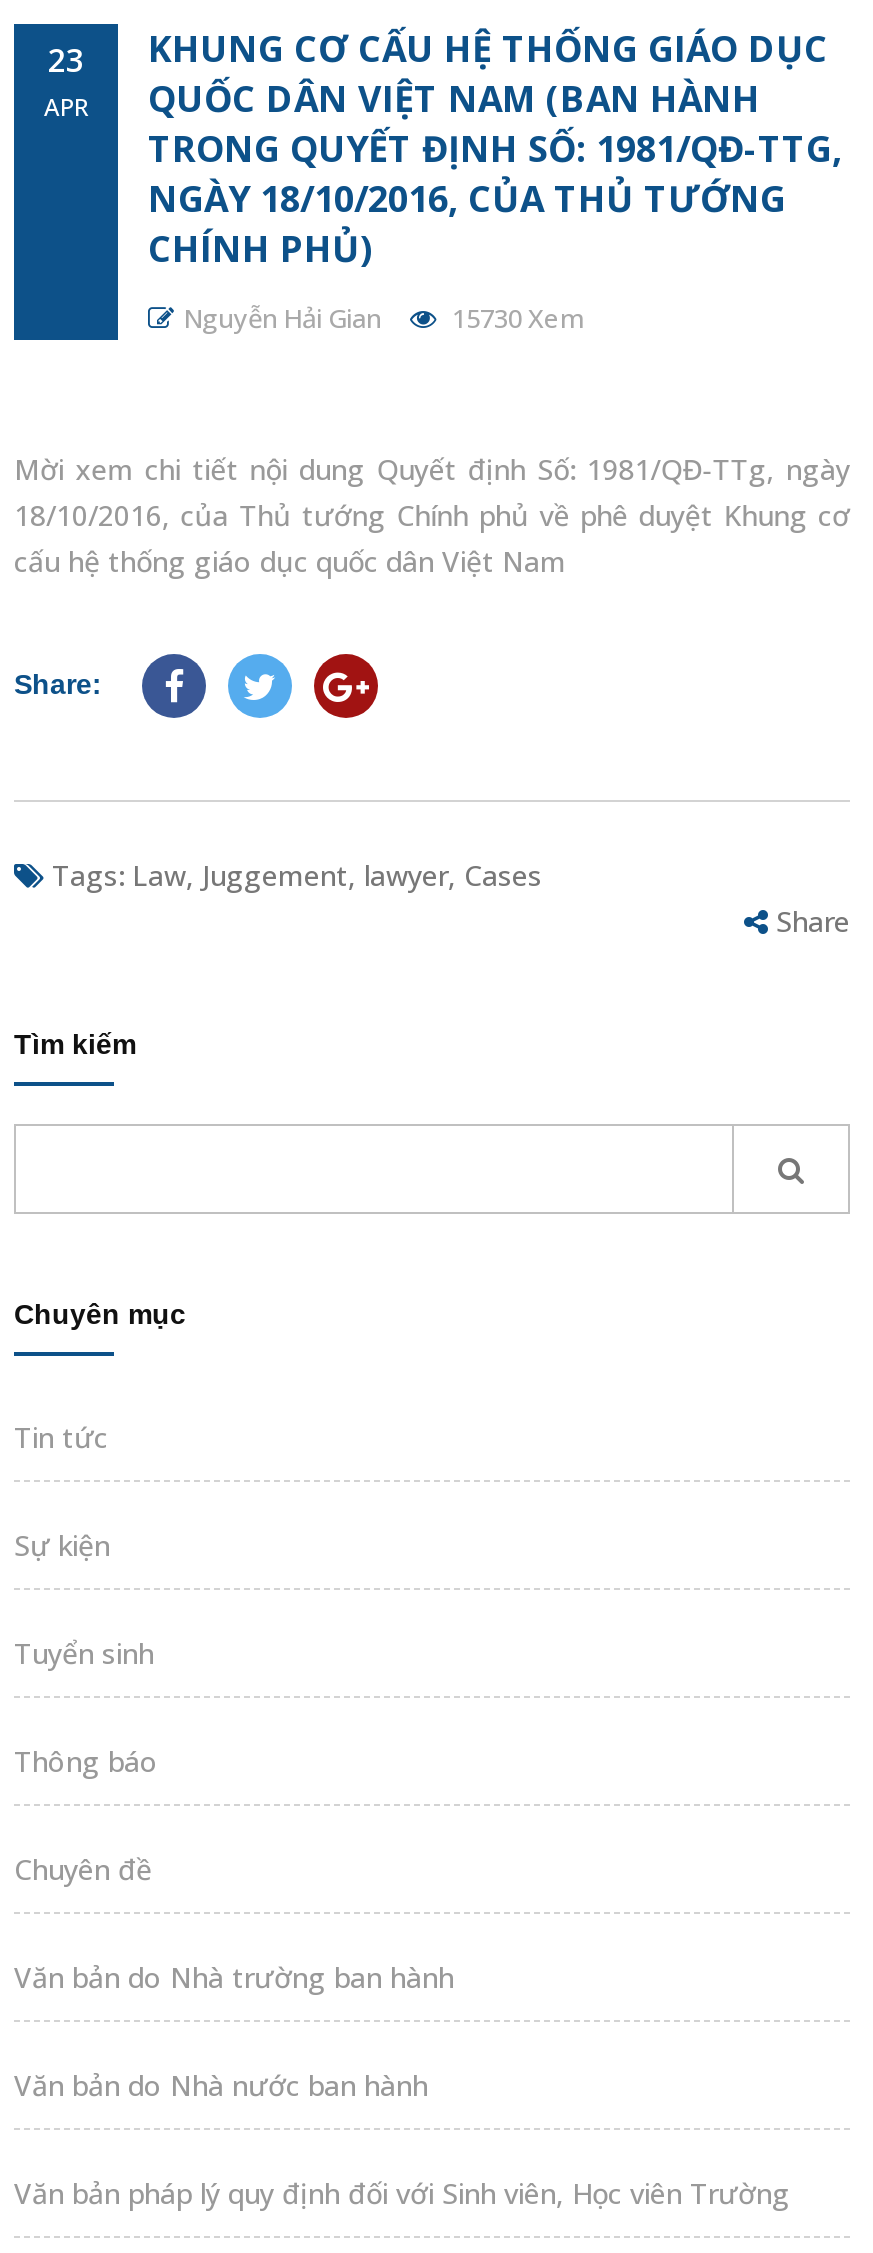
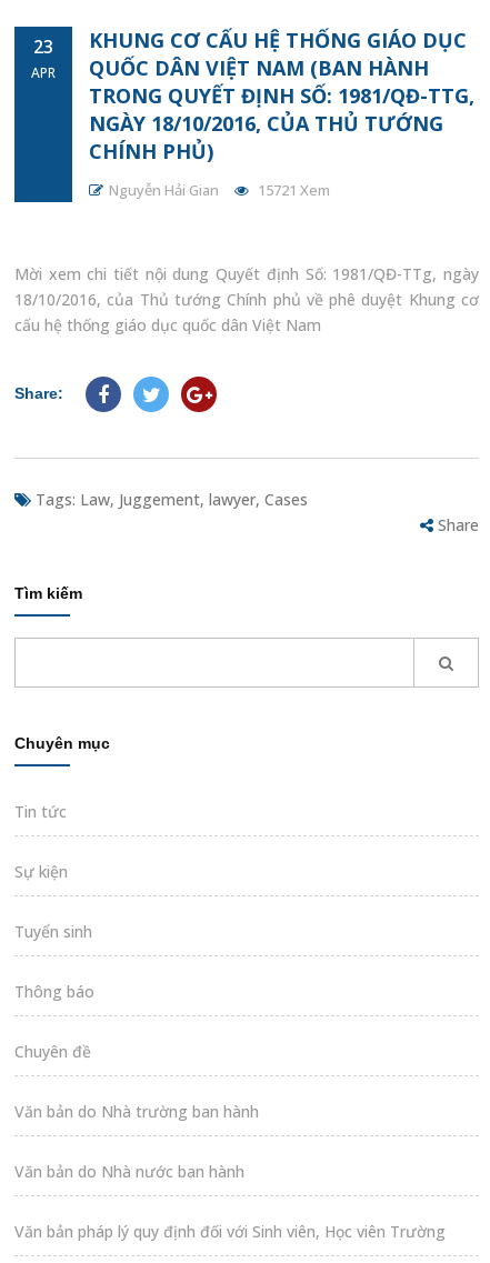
- Nguyễn Hải Gian 15730 Xem
+ Nguyễn Hải Gian 15721 Xem
